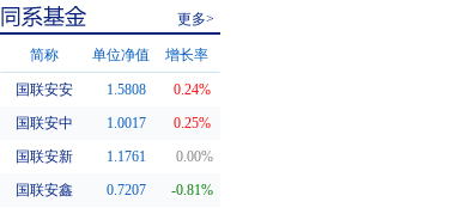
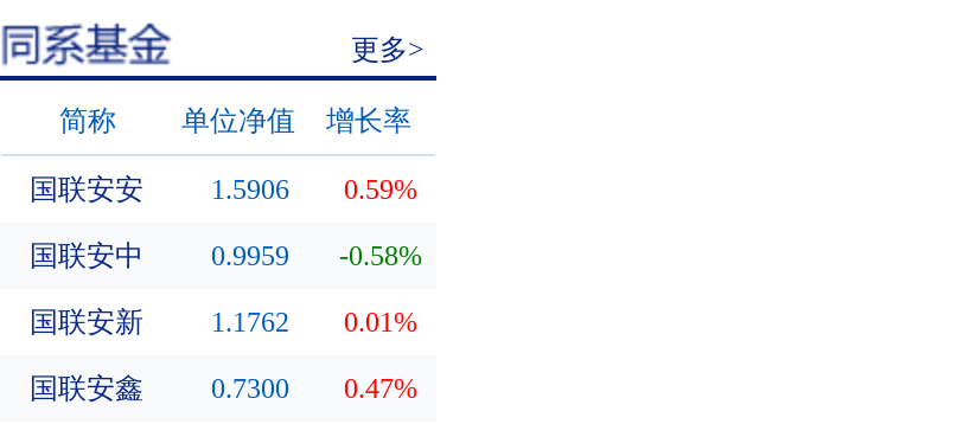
- 1.5808
+ 1.5906

- 0.24%
+ 0.59%

- 1.0017
+ 0.9959

- 0.25%
+ -0.58%

- 1.1761
+ 1.1762

- 0.00%
+ 0.01%

- 0.7207
+ 0.7300

- -0.81%
+ 0.47%
